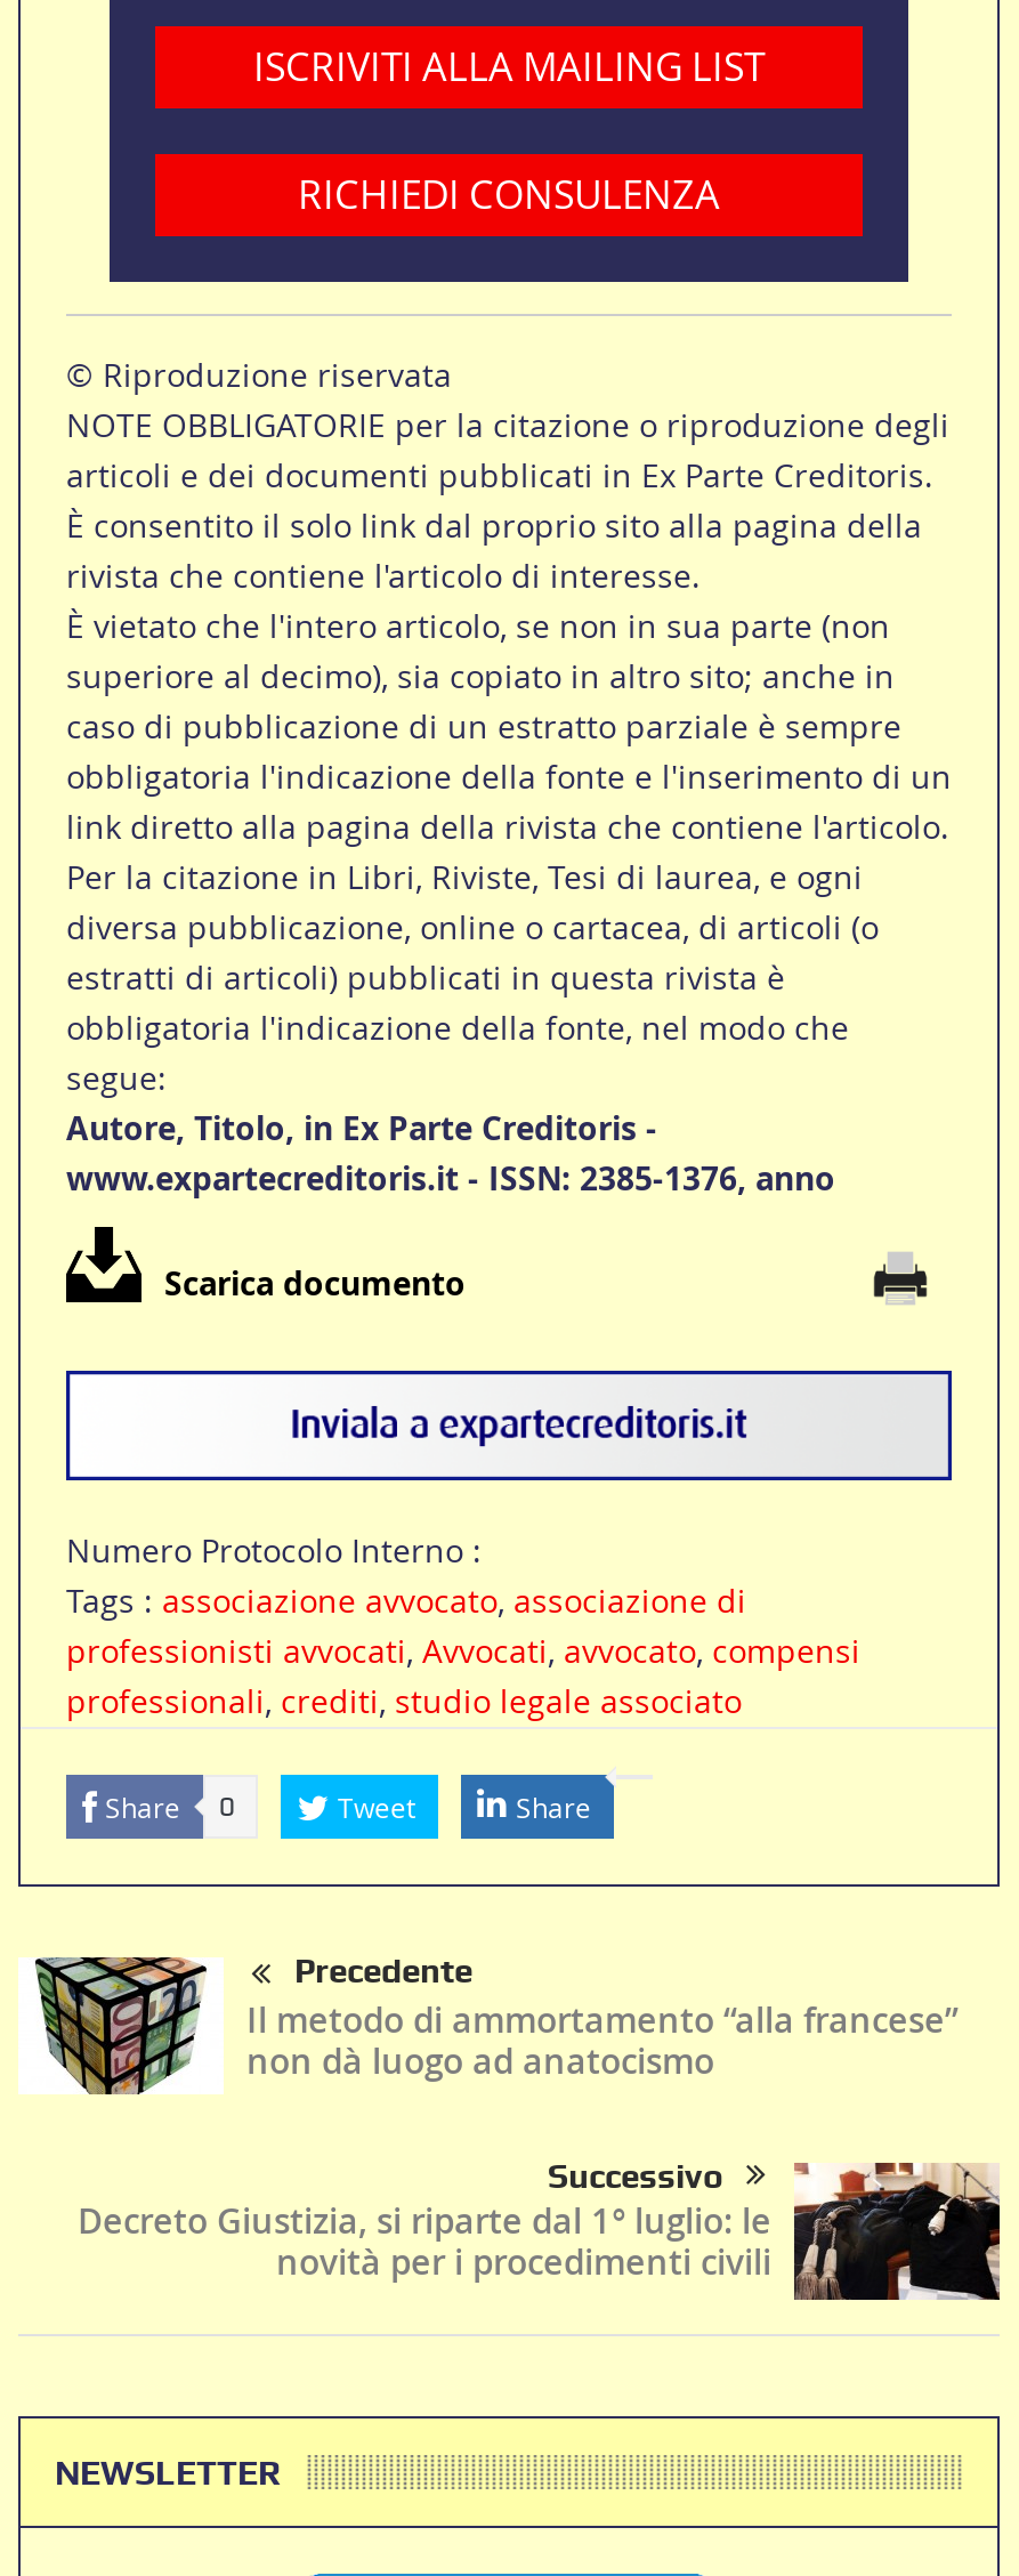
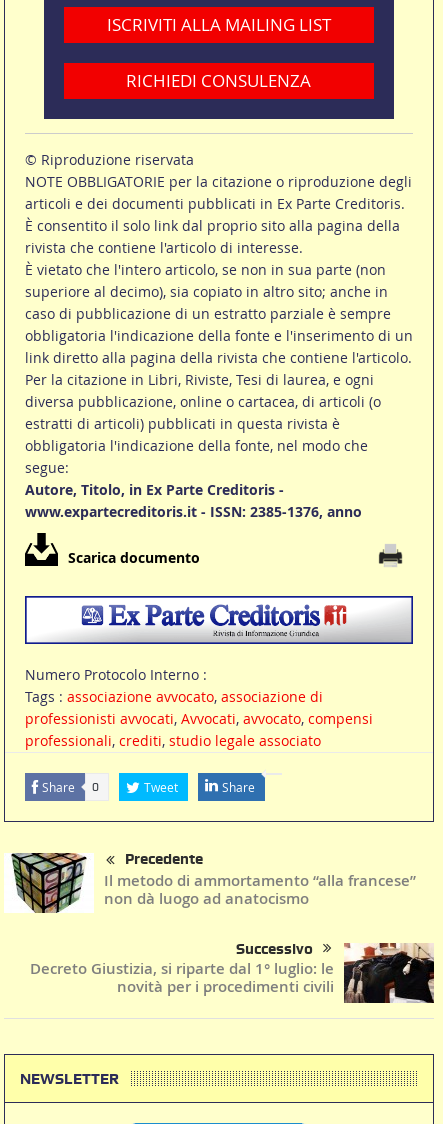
- [image]
+ [image]
